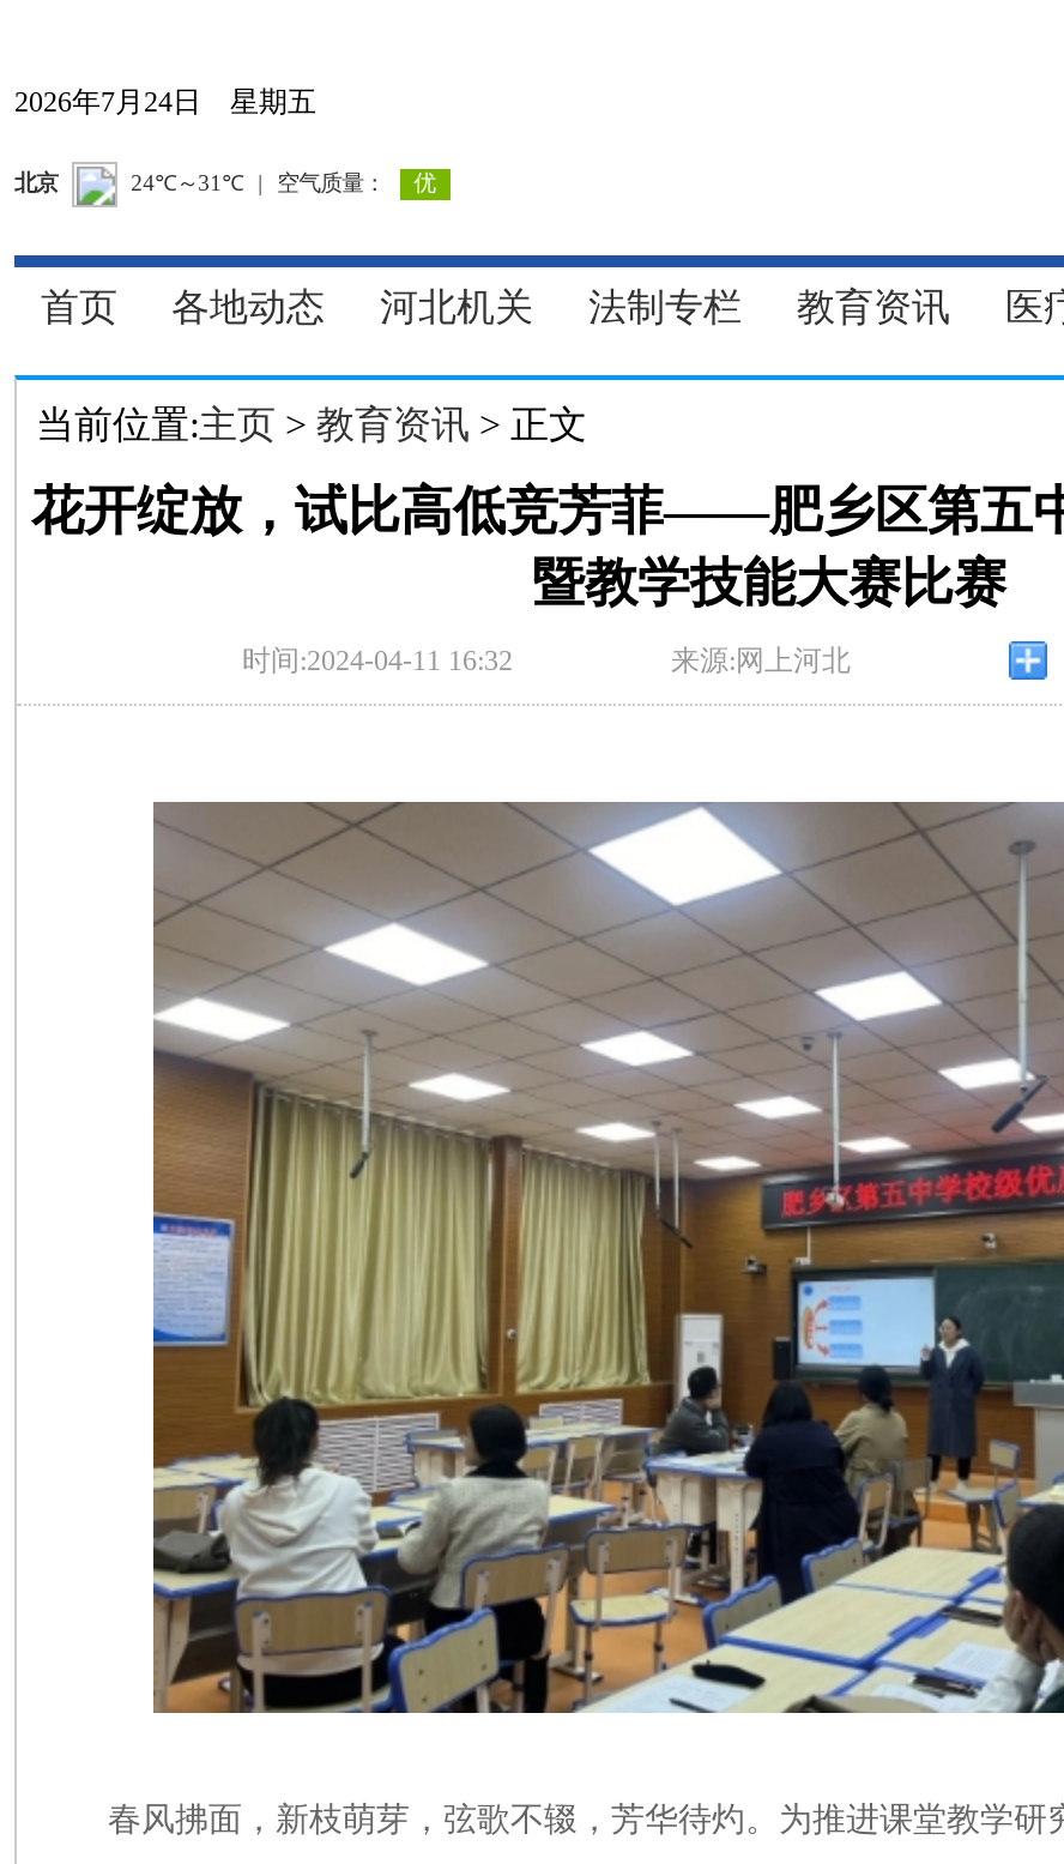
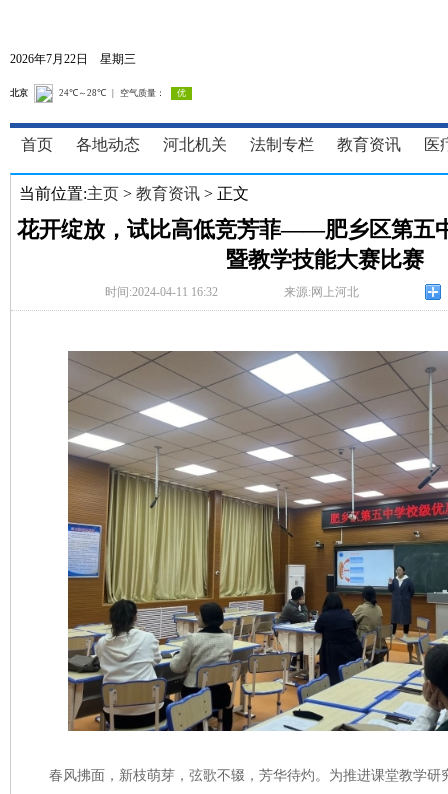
- 2026年7月24日 星期五
+ 2026年7月22日 星期三
